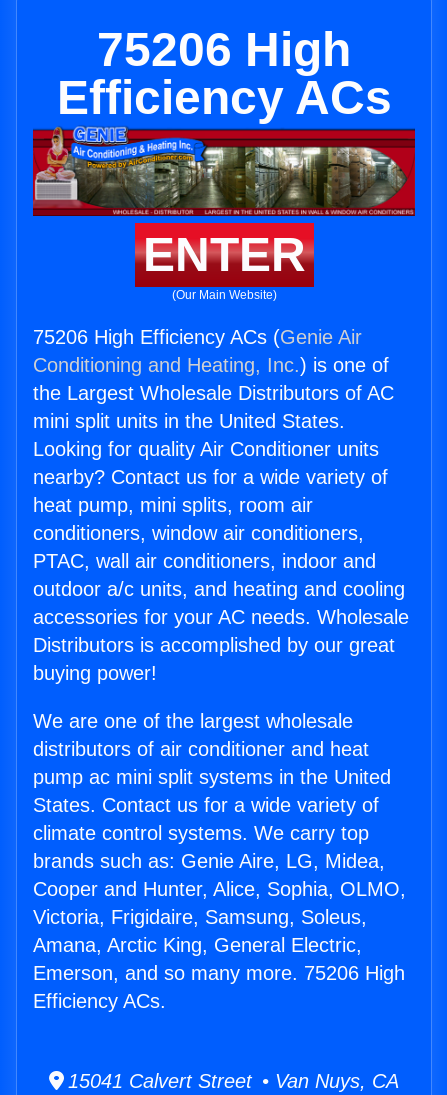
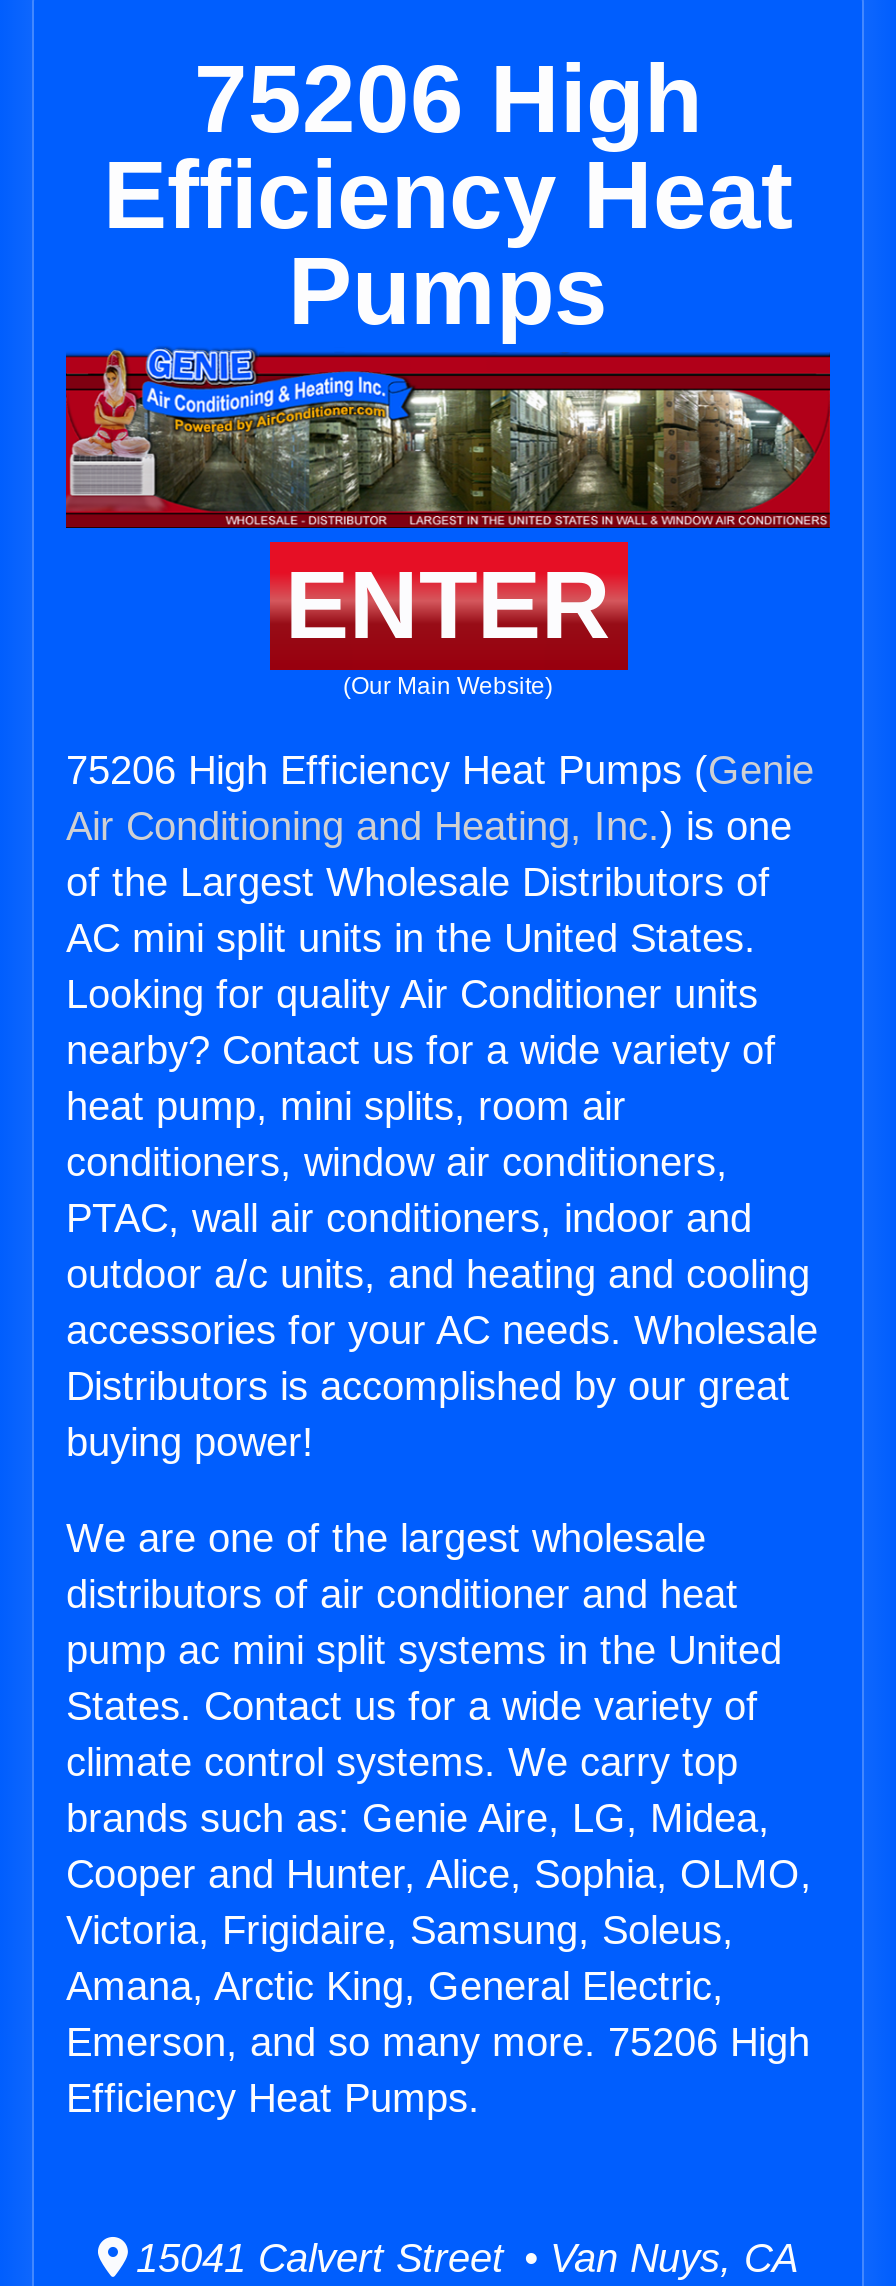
- Efficiency ACs
+ Efficiency Heat
+ Pumps

- 75206 High Efficiency ACs (Genie Air
- Conditioning and Heating, Inc.) is one of
- the Largest Wholesale Distributors of AC
- mini split units in the United States.
+ 75206 High Efficiency Heat Pumps (Genie
+ Air Conditioning and Heating, Inc.) is one
+ of the Largest Wholesale Distributors of
+ AC mini split units in the United States.

- Efficiency ACs.
+ Efficiency Heat Pumps.
